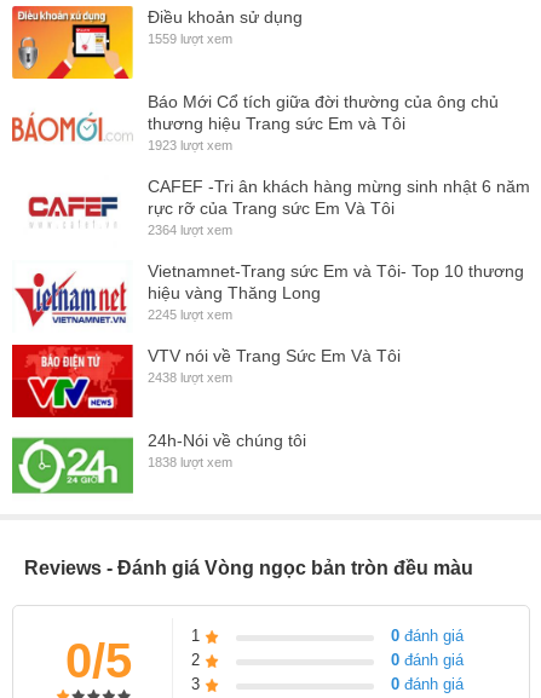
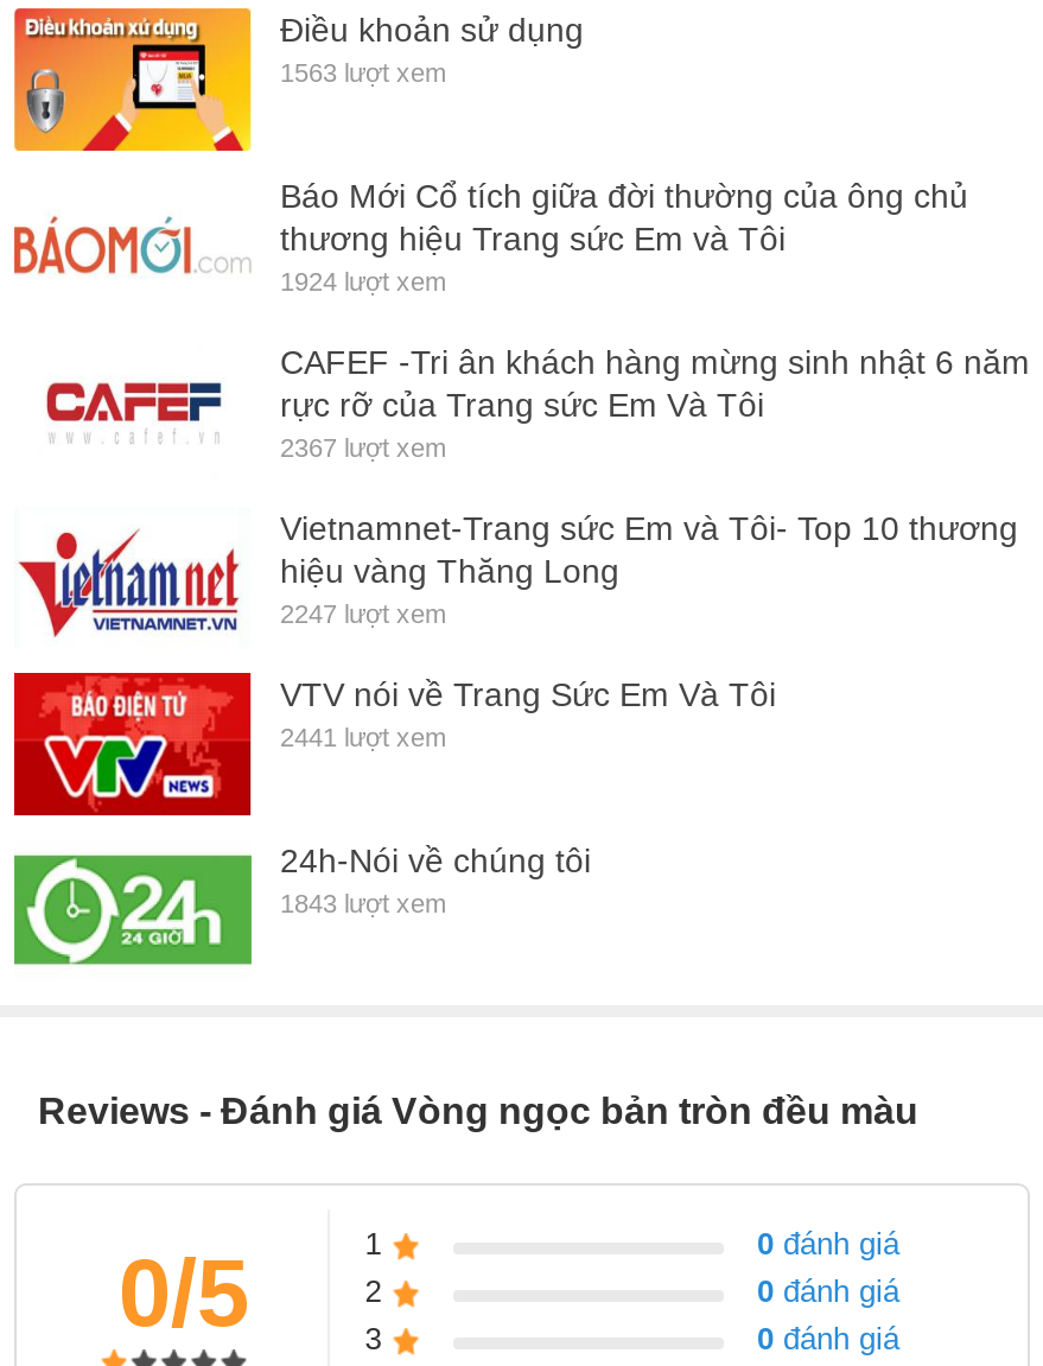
- 1559 lượt xem
+ 1563 lượt xem

- 1923 lượt xem
+ 1924 lượt xem

- 2364 lượt xem
+ 2367 lượt xem

- 2245 lượt xem
+ 2247 lượt xem

- 2438 lượt xem
+ 2441 lượt xem

- 1838 lượt xem
+ 1843 lượt xem
